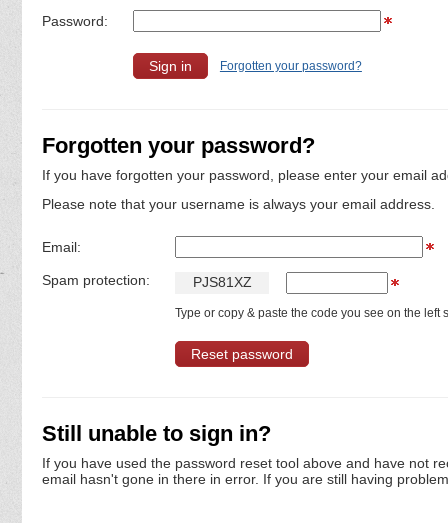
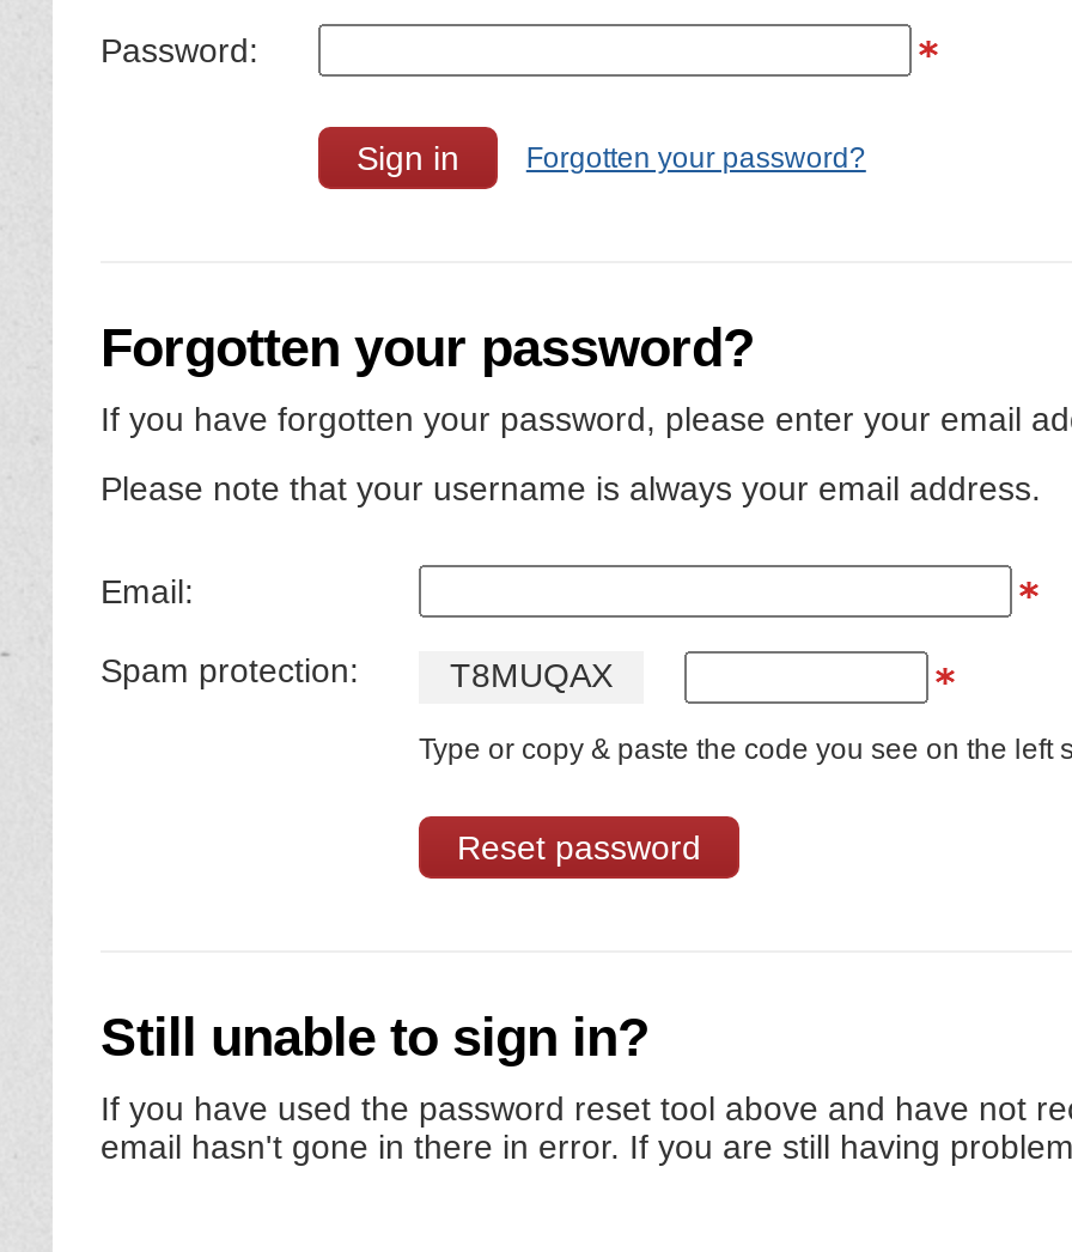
- PJS81XZ
+ T8MUQAX
